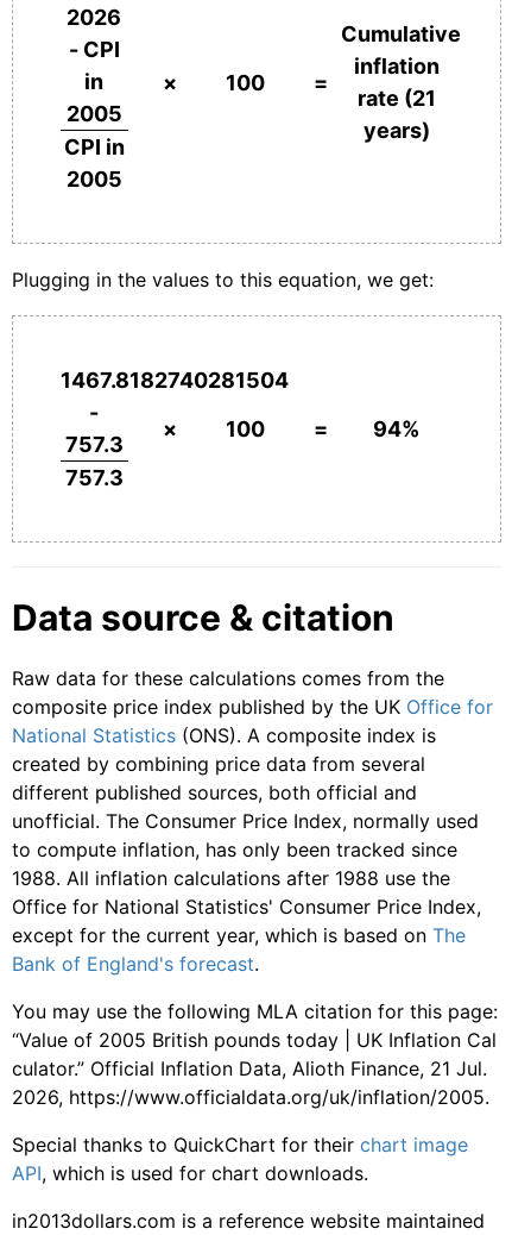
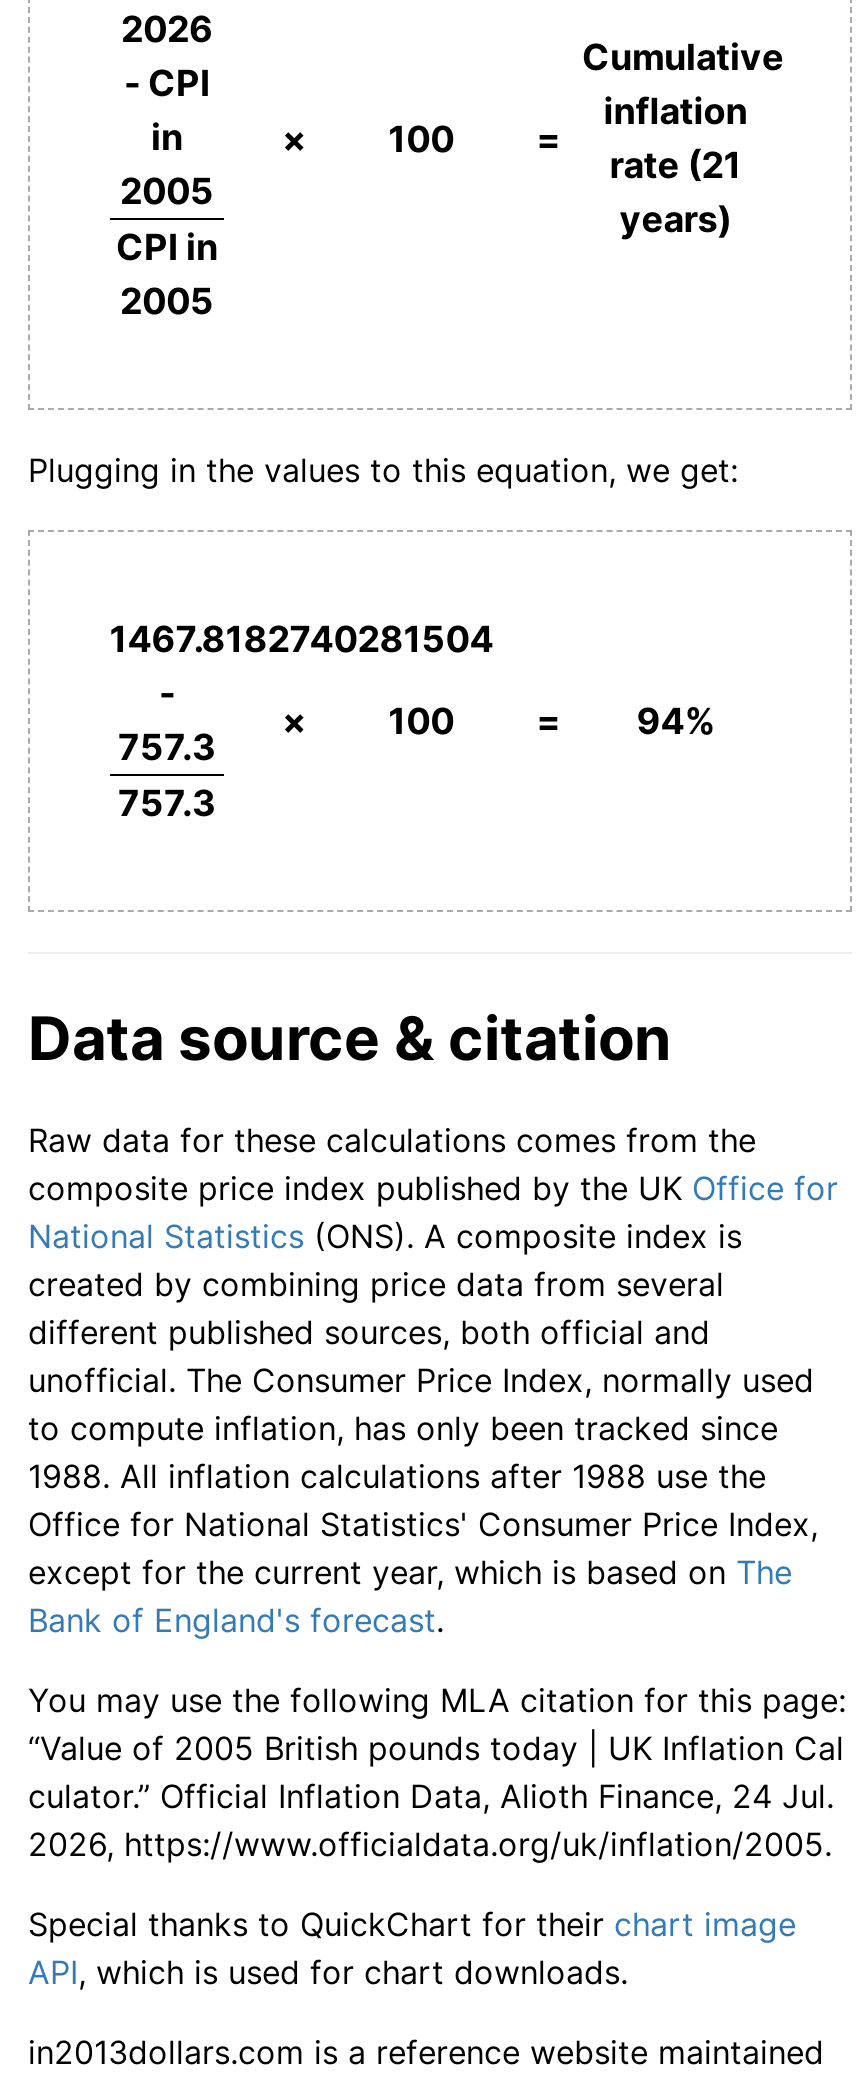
- culator.” Official Inflation Data, Alioth Finance, 21 Jul.
+ culator.” Official Inflation Data, Alioth Finance, 24 Jul.
